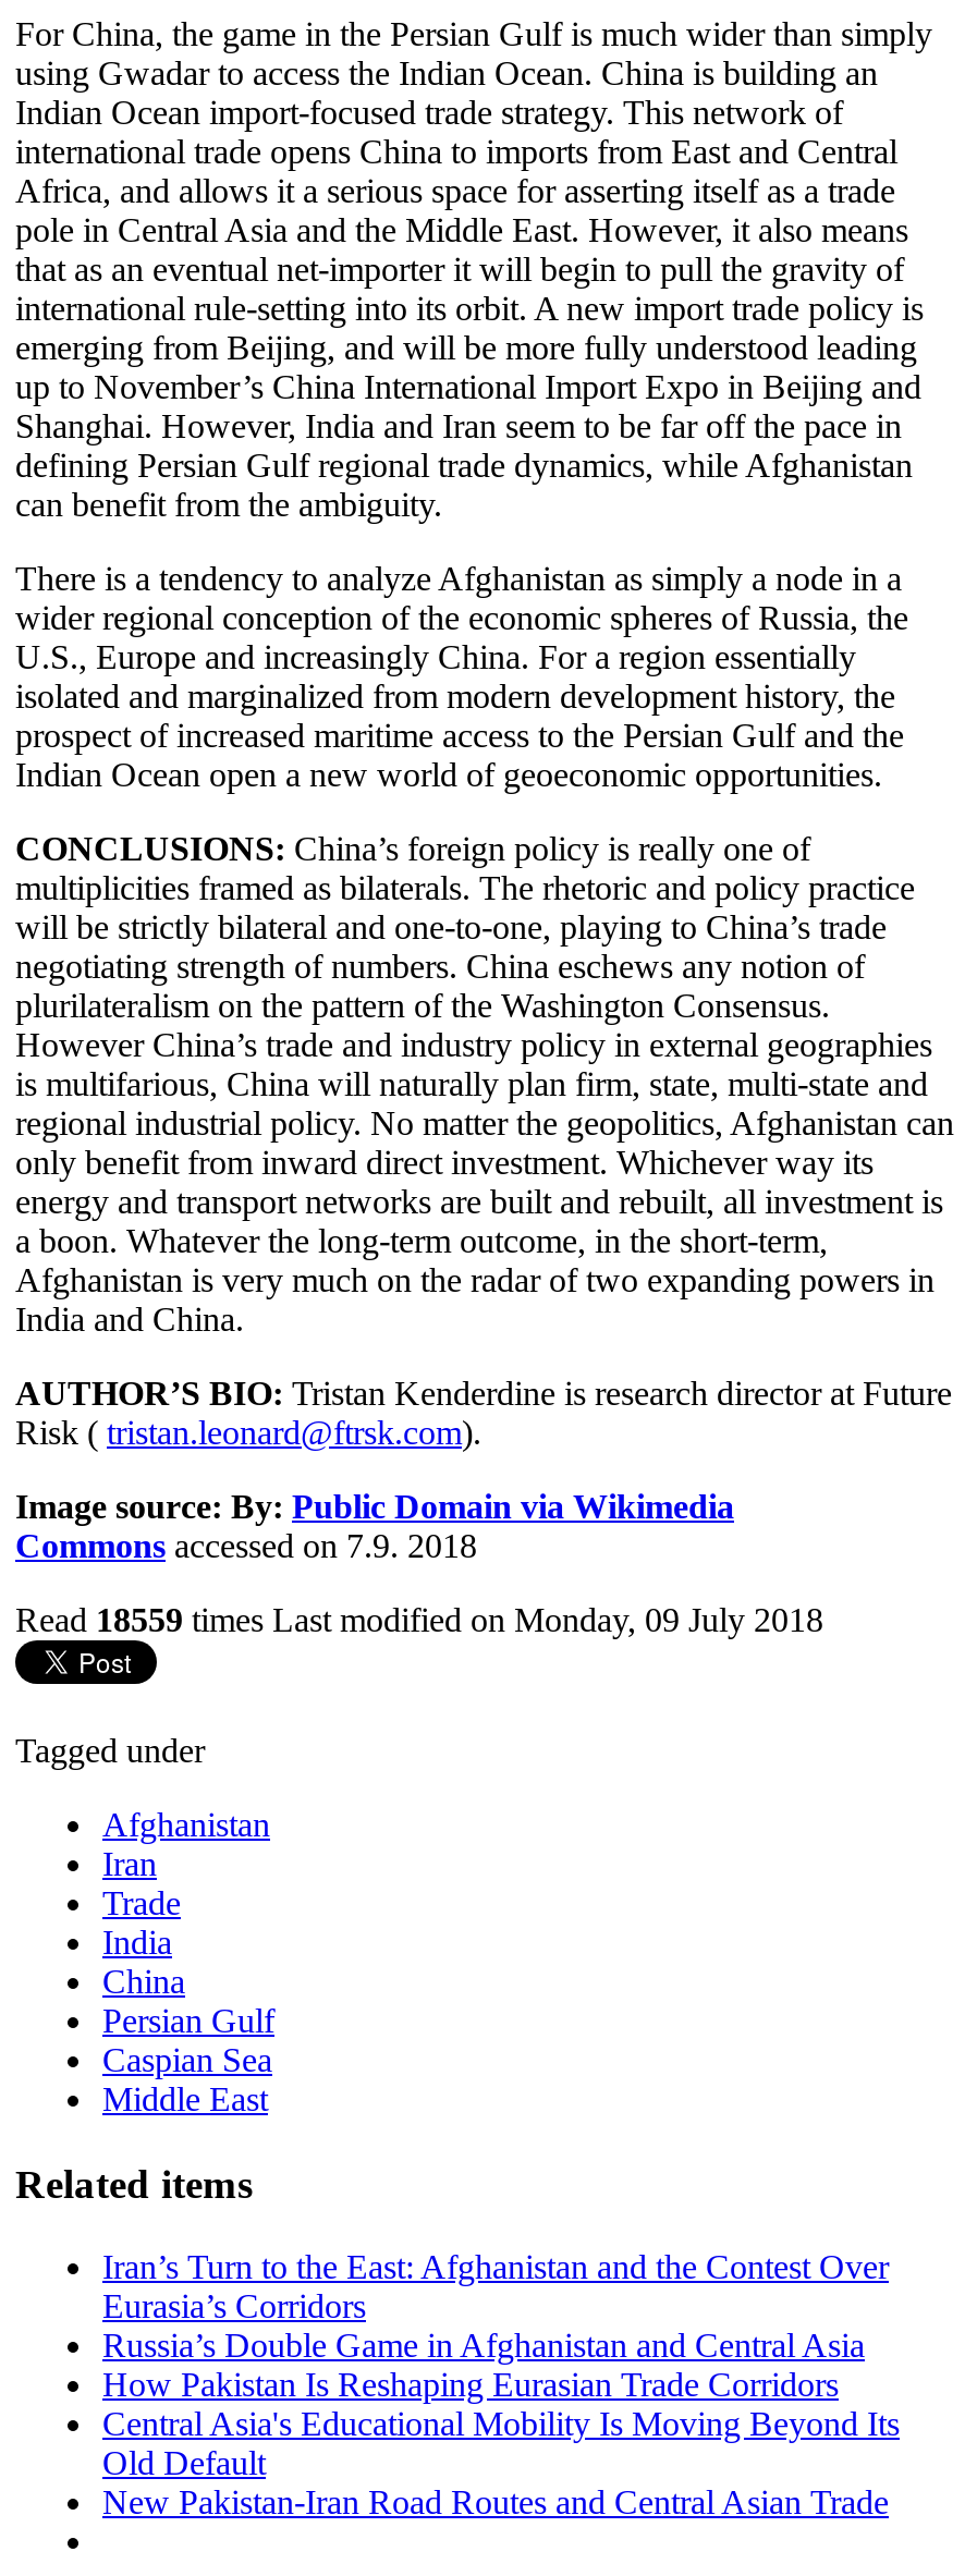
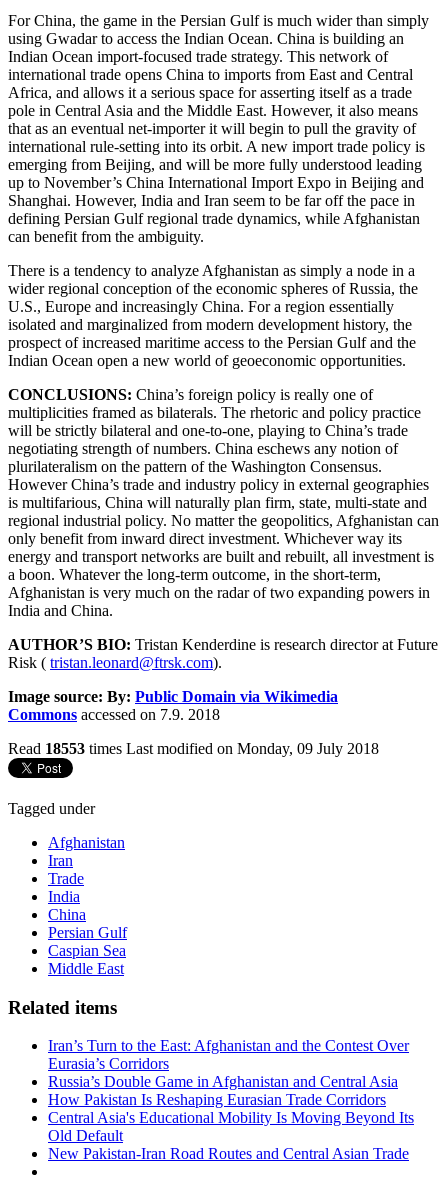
- Read 18559 times Last modified on Monday, 09 July 2018
+ Read 18553 times Last modified on Monday, 09 July 2018
